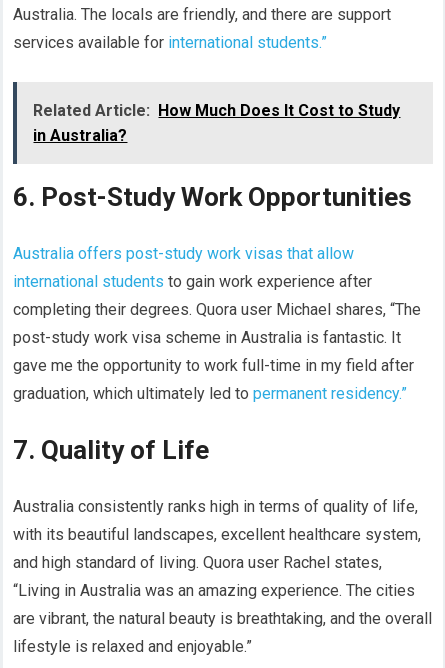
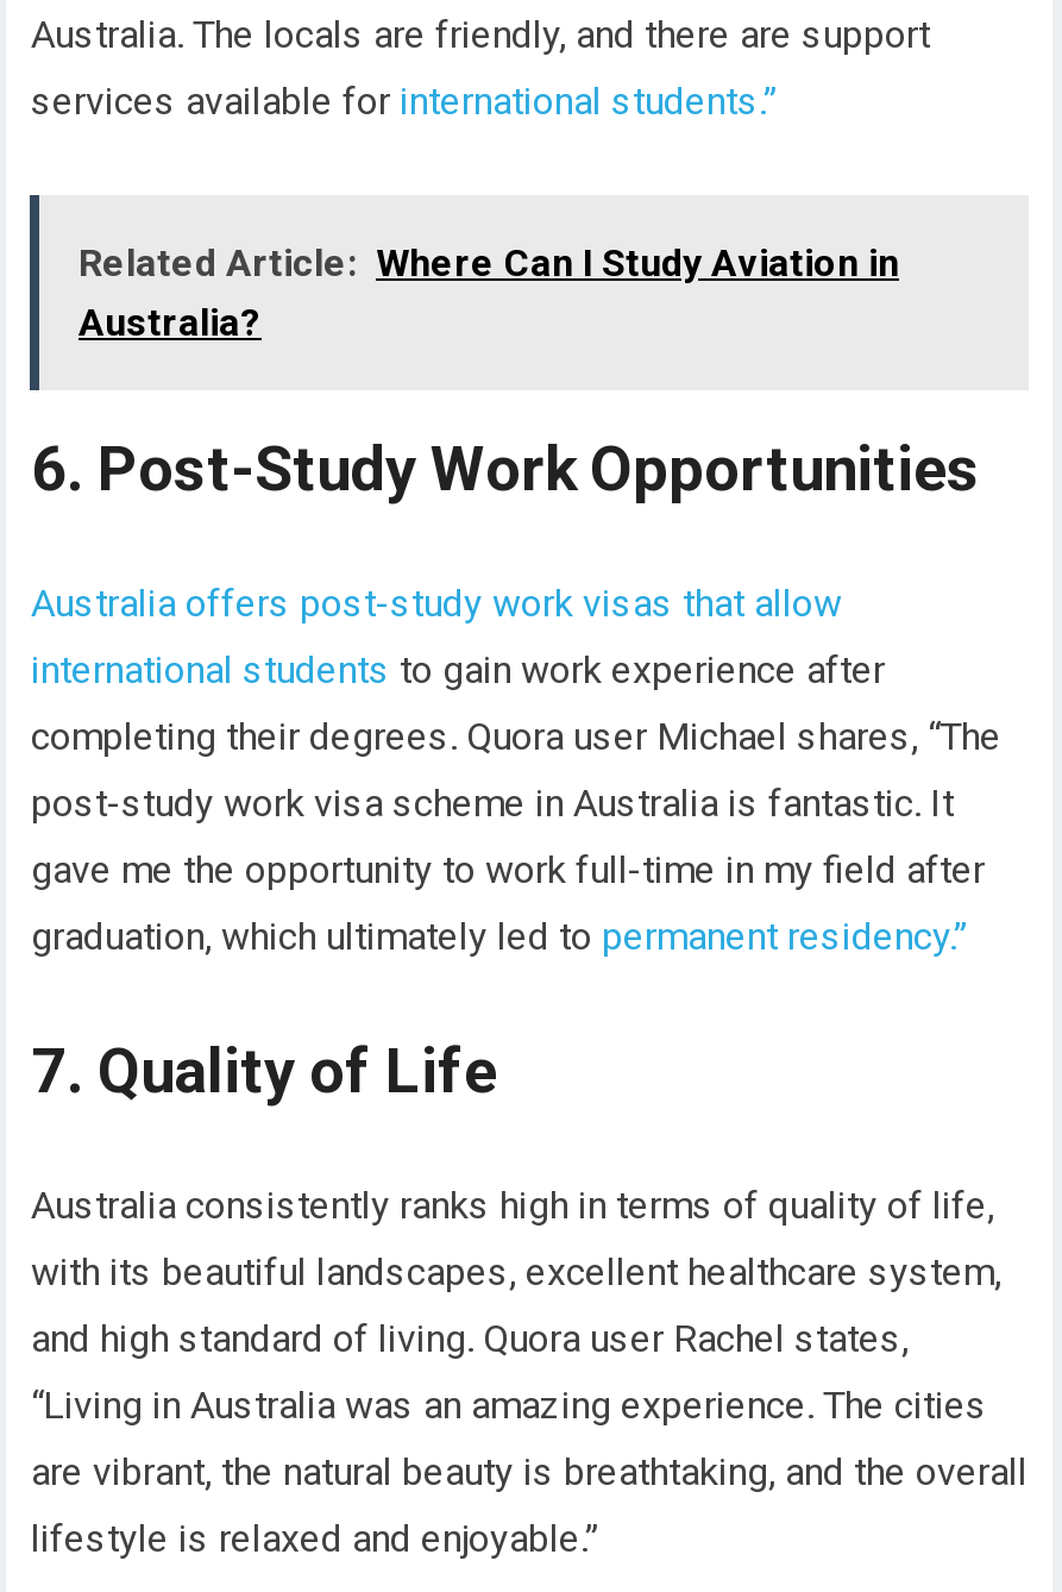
- Related Article: How Much Does It Cost to Study
- in Australia?
+ Related Article: Where Can I Study Aviation in
+ Australia?
